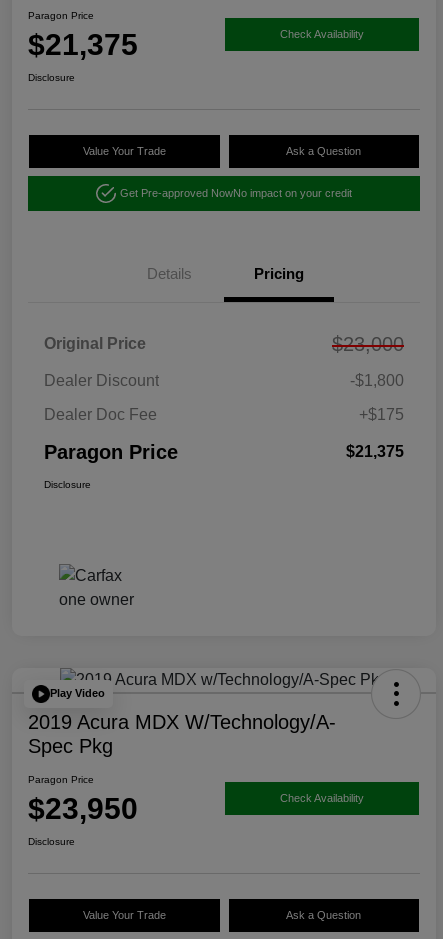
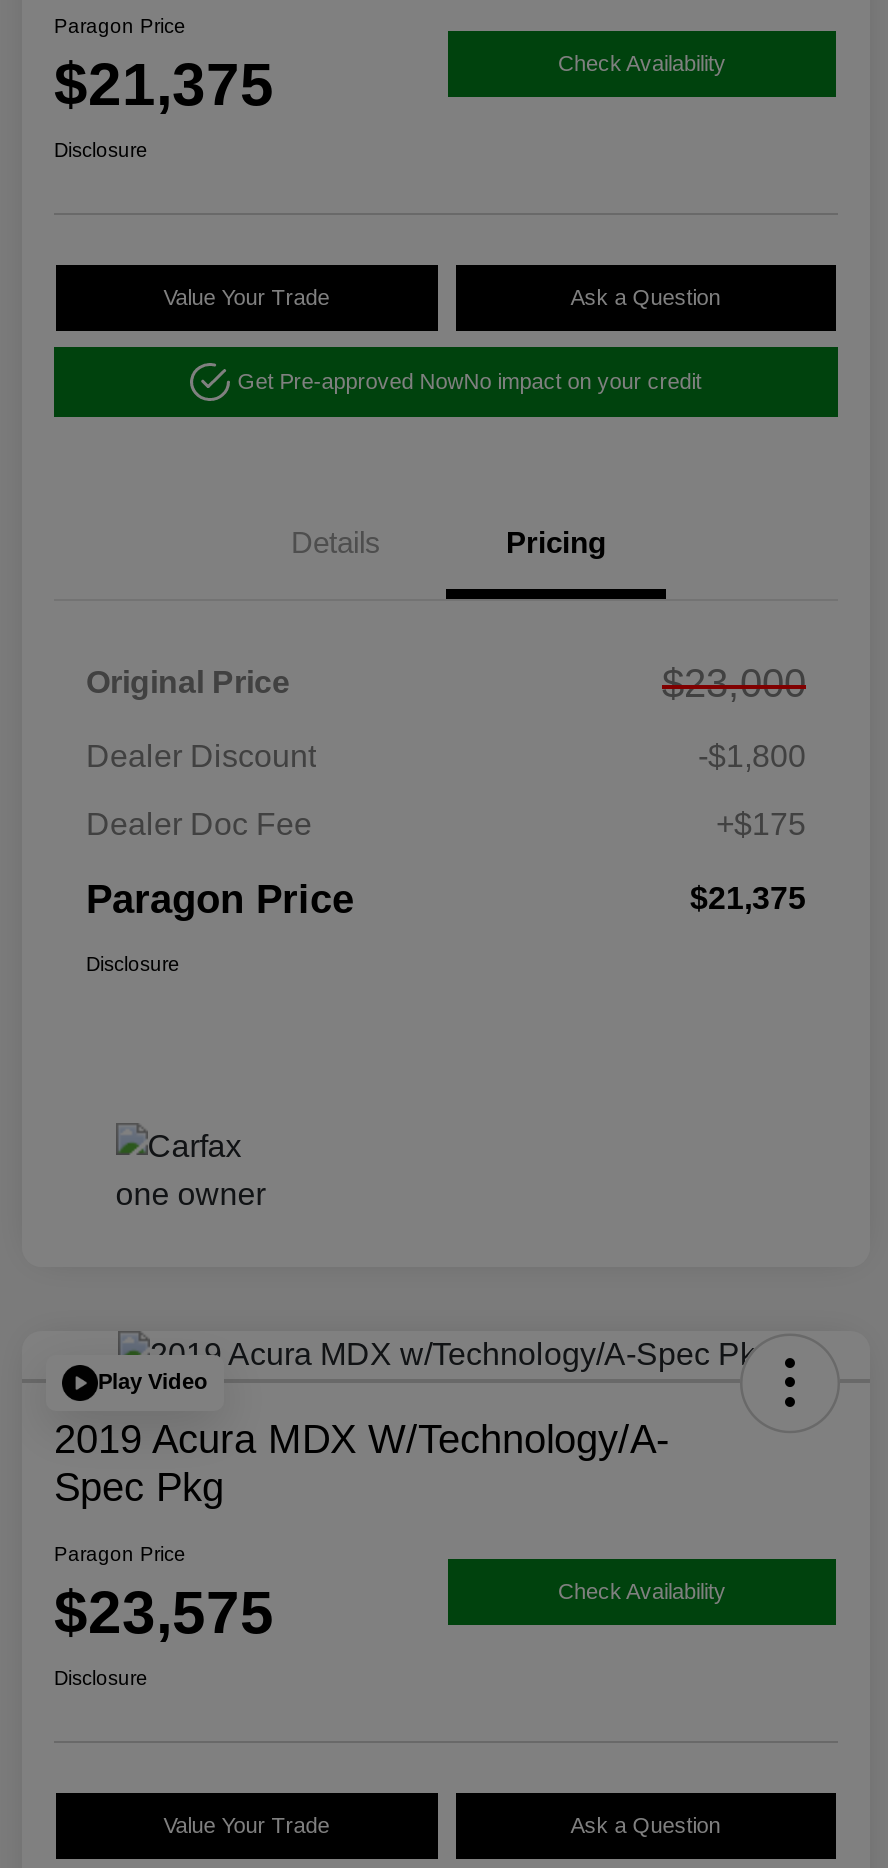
- $23,950
+ $23,575
